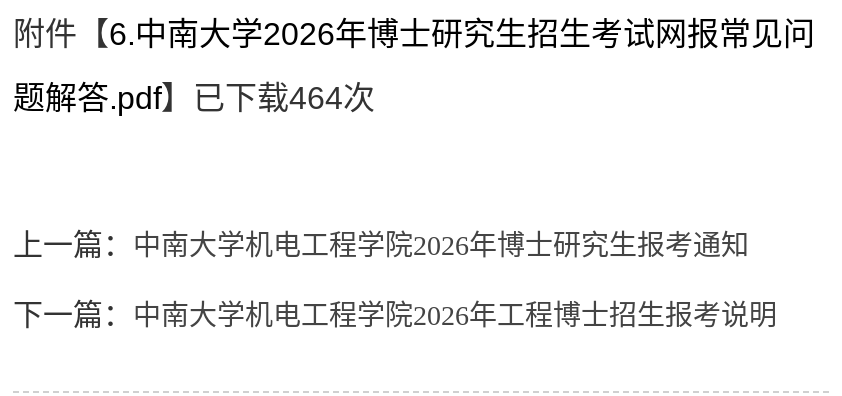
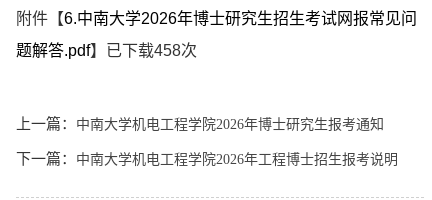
- 题解答.pdf】已下载464次
+ 题解答.pdf】已下载458次
